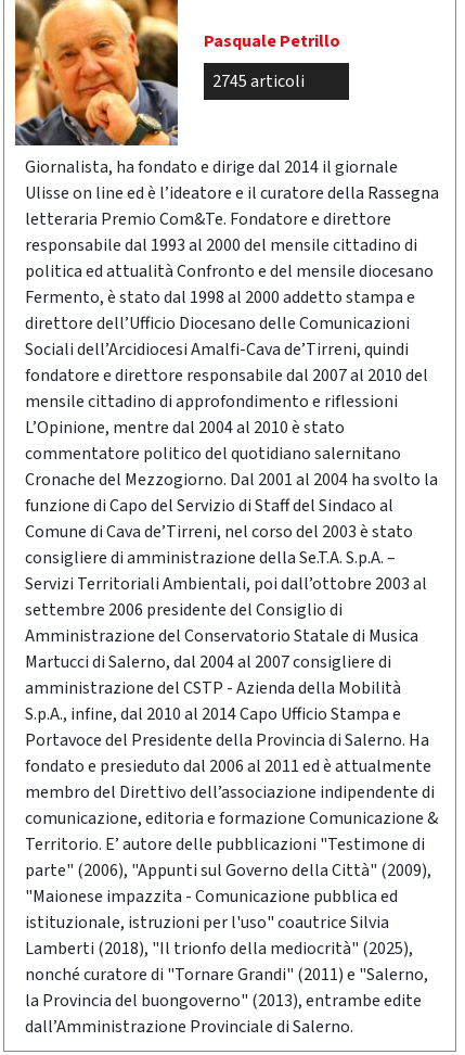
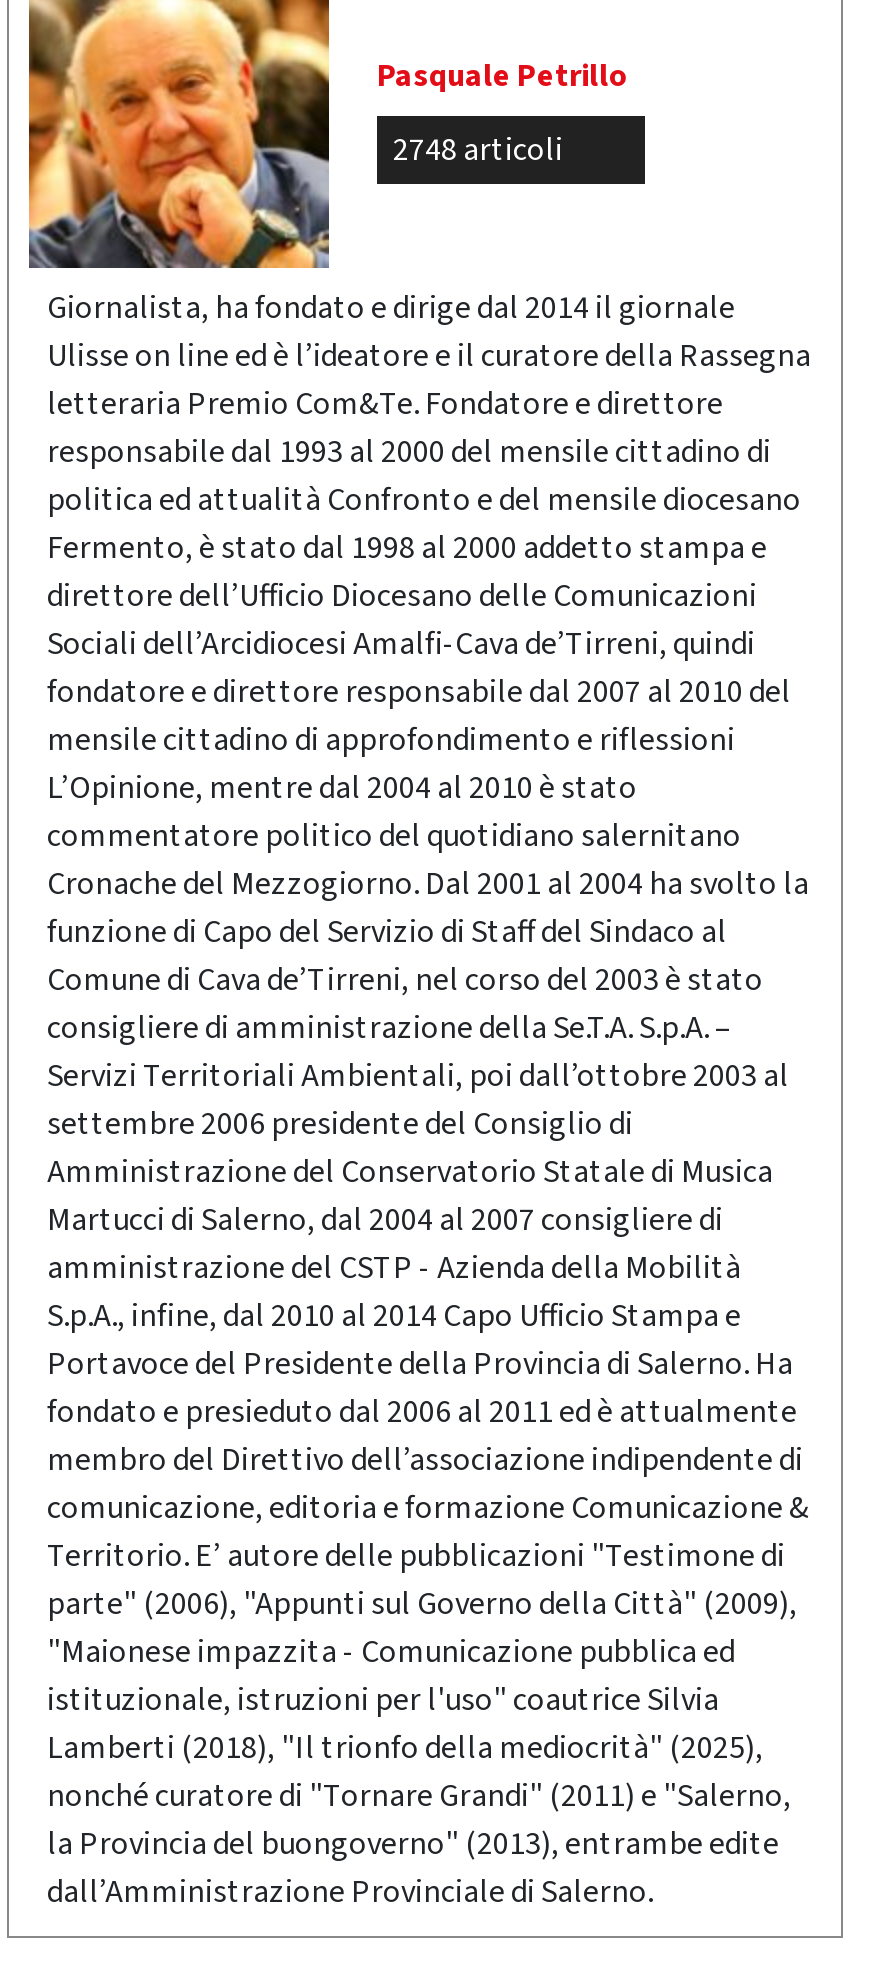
- 2745 articoli
+ 2748 articoli
